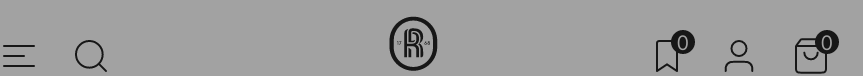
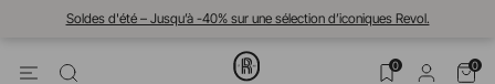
+ Soldes d'été – Jusqu’à -40% sur une sélection d’iconiques Revol.
